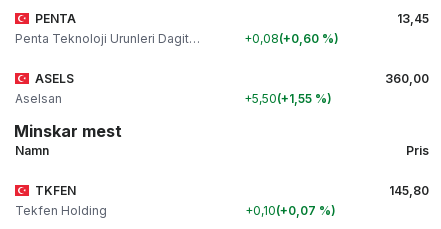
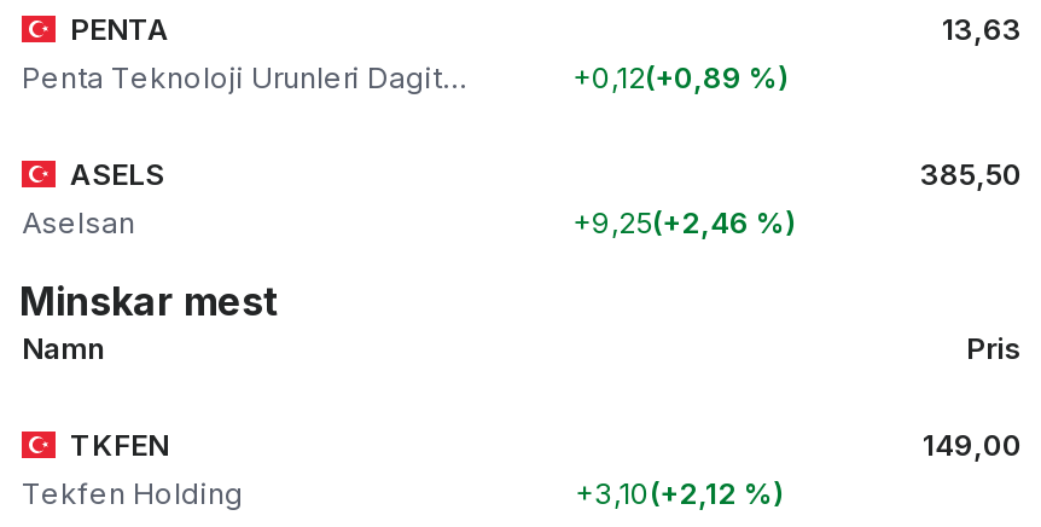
- 13,45
+ 13,63

- +0,08 +0,60 %
+ +0,12 +0,89 %

- 360,00
+ 385,50

- +5,50 +1,55 %
+ +9,25 +2,46 %

- 145,80
+ 149,00

- +0,10 +0,07 %
+ +3,10 +2,12 %
